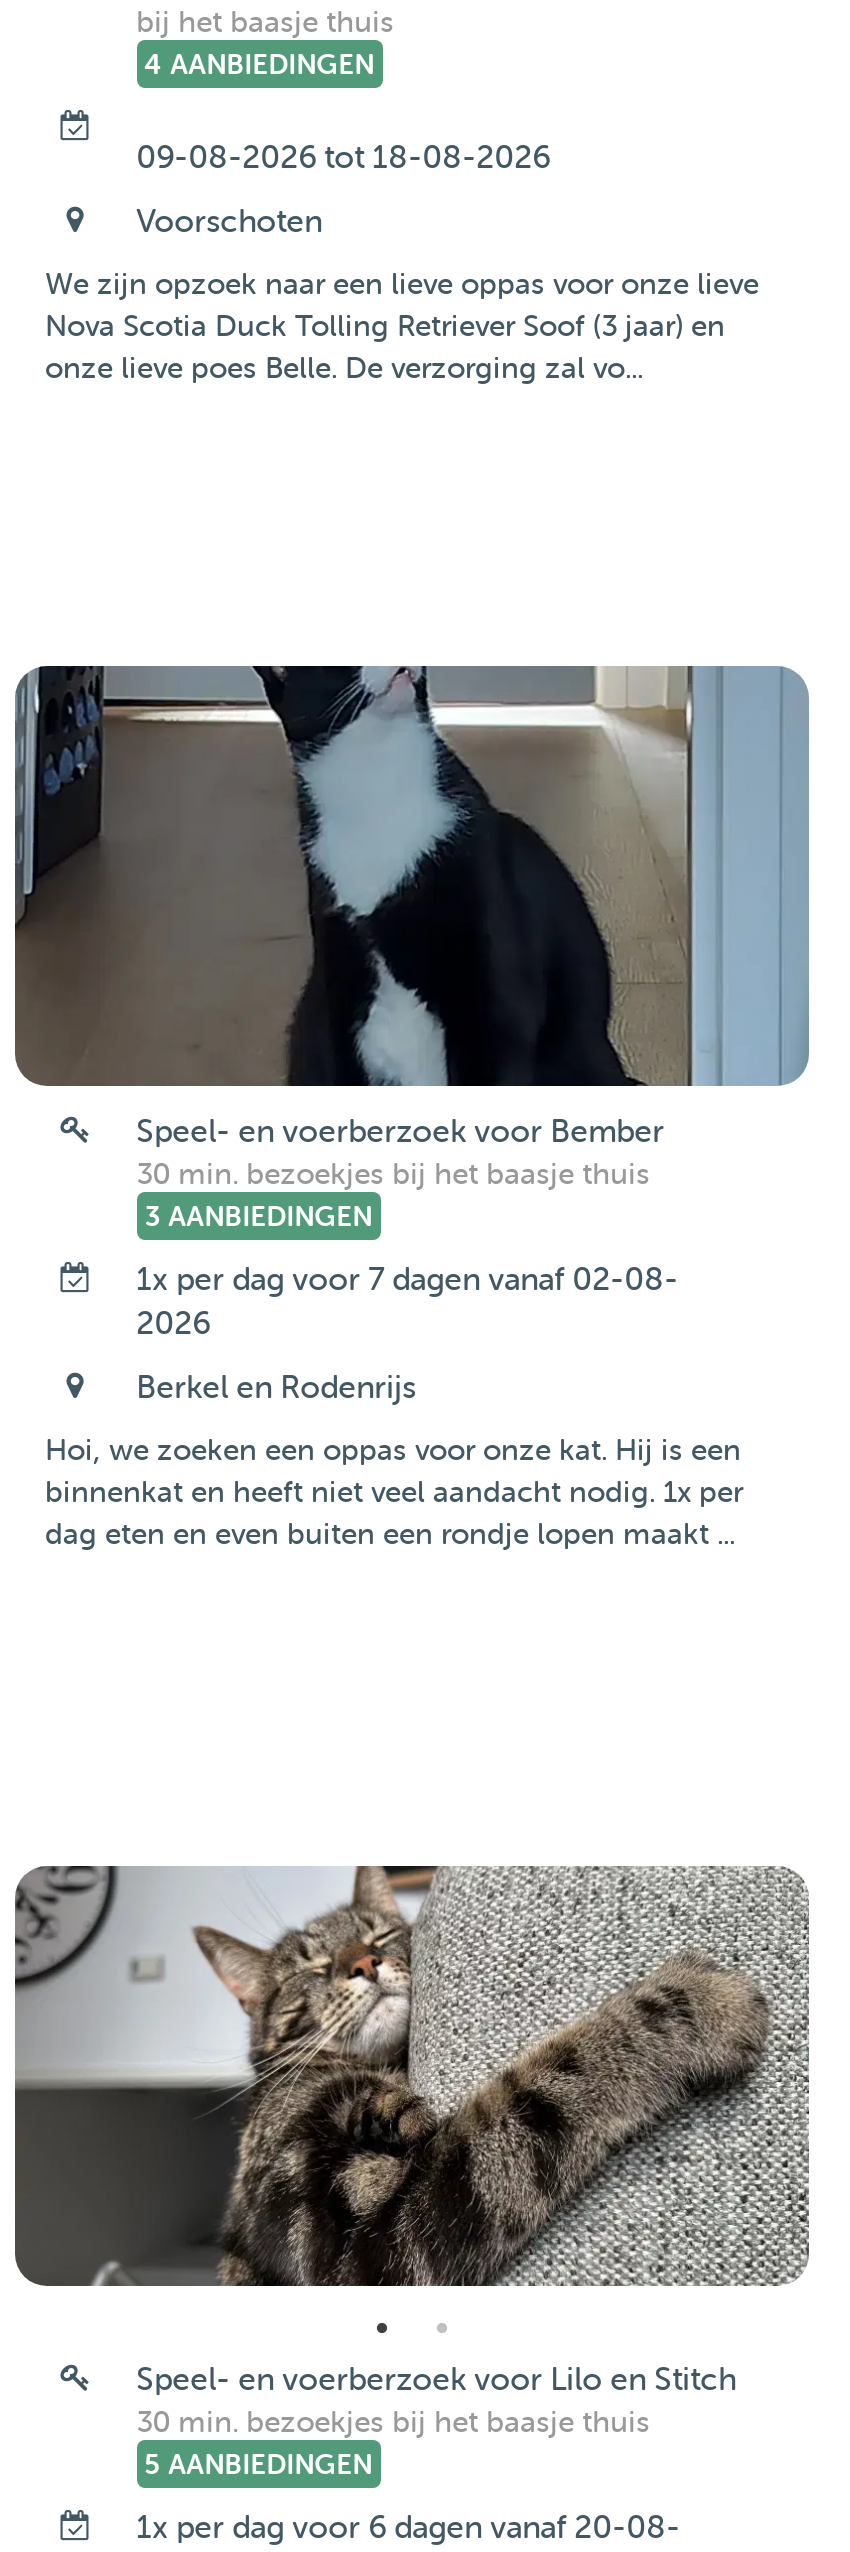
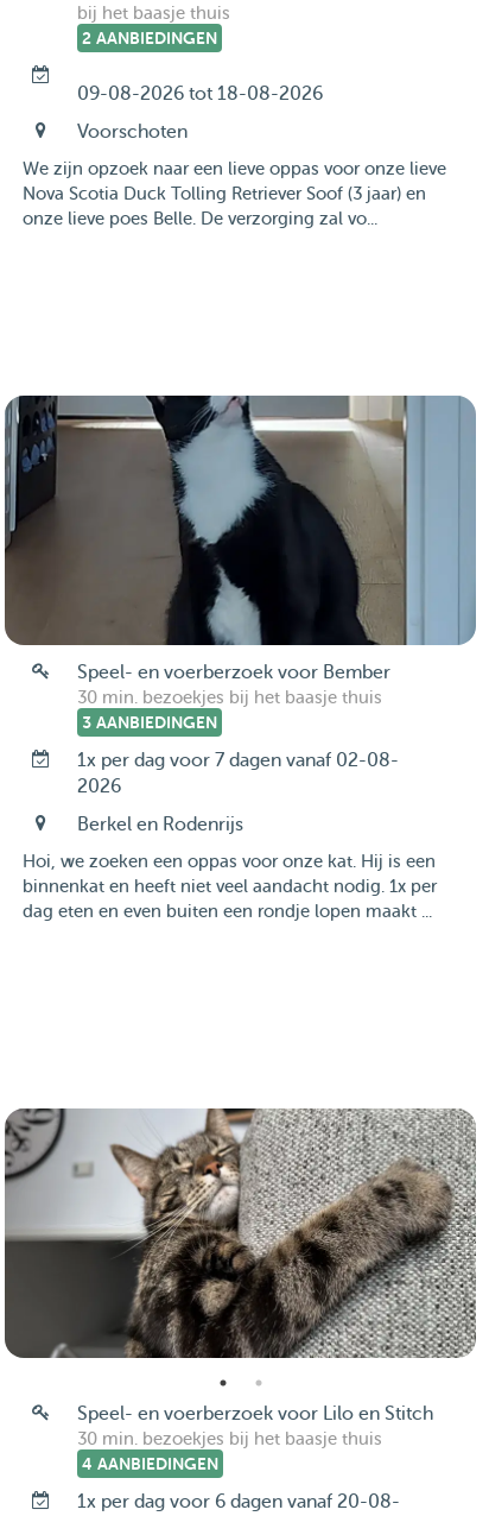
moved down: 4 AANBIEDINGEN

+ 2 AANBIEDINGEN

- 5 AANBIEDINGEN
